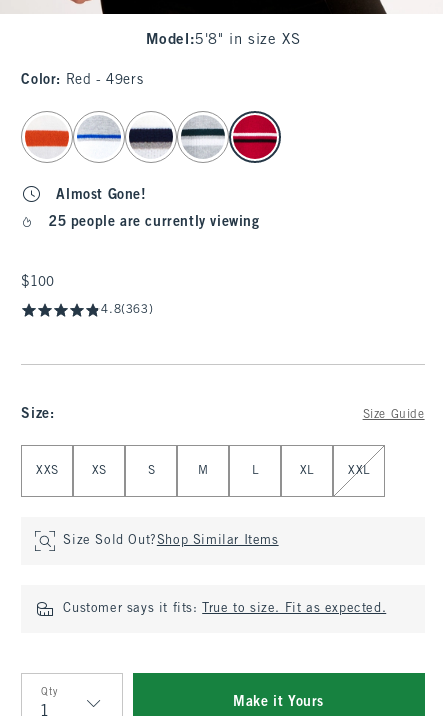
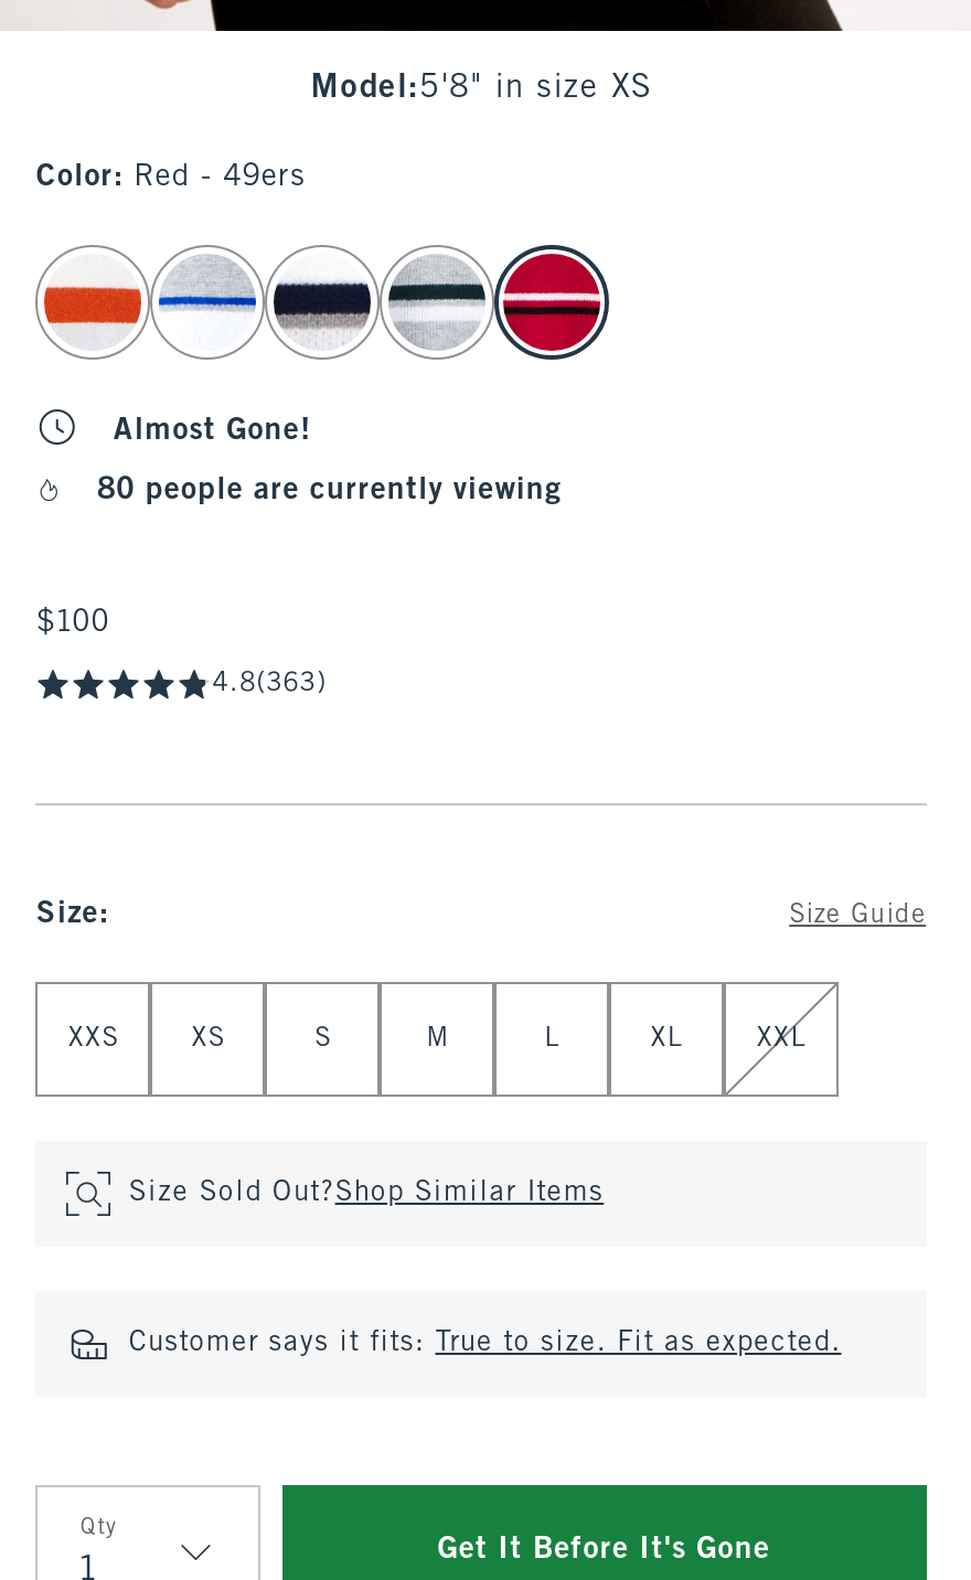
- 25 people are currently viewing
+ 80 people are currently viewing

- Make it Yours
+ Get It Before It's Gone
